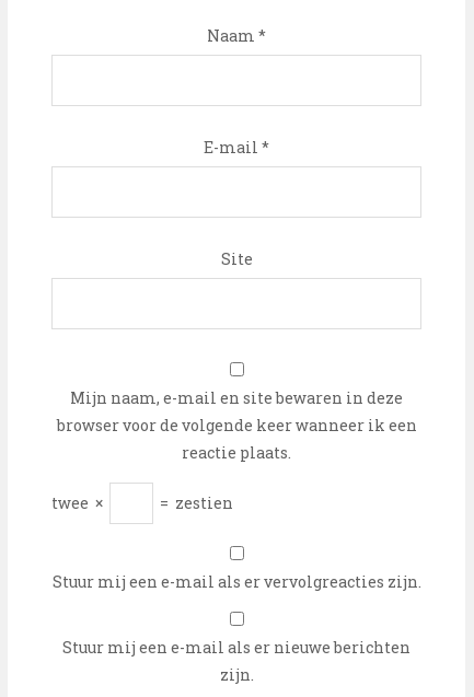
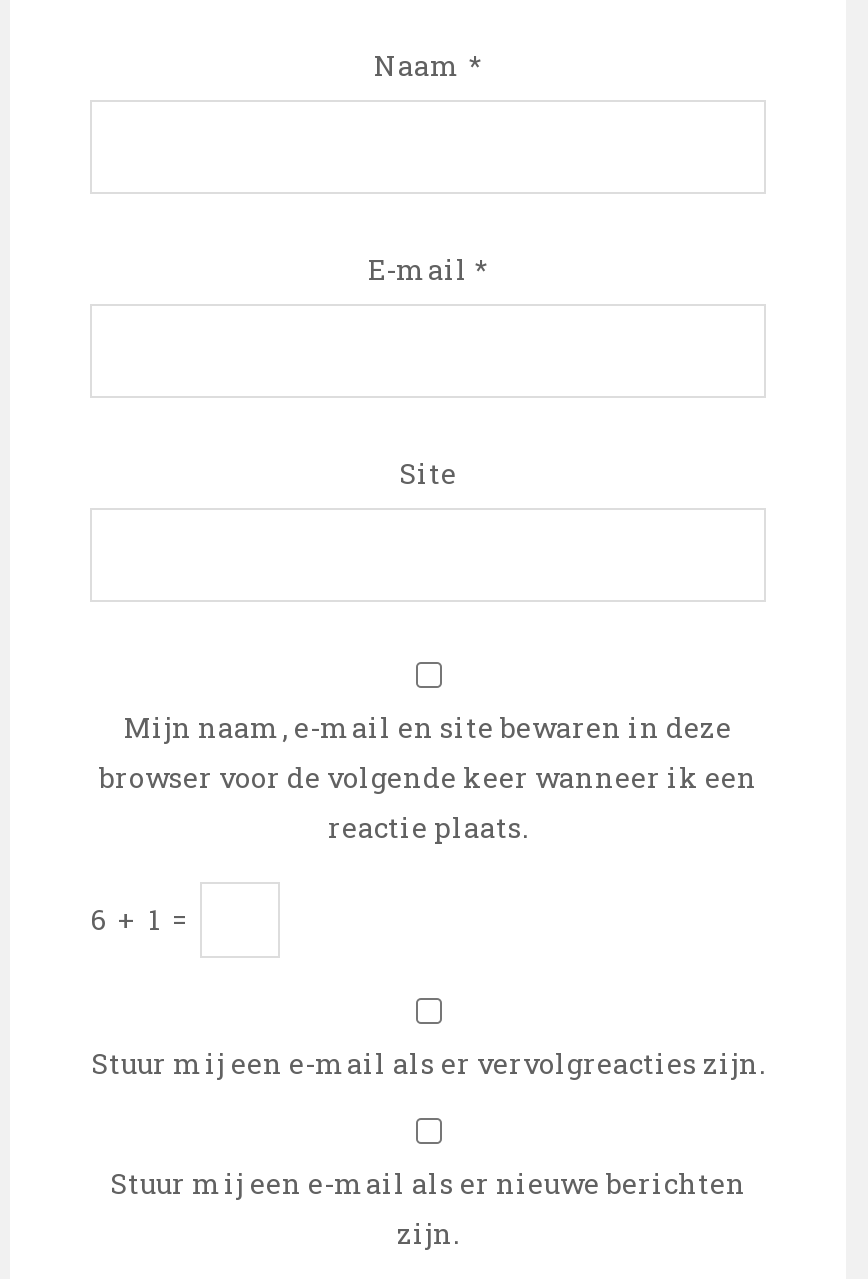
- twee ×
- = zestien
+ 6 + 1 =
